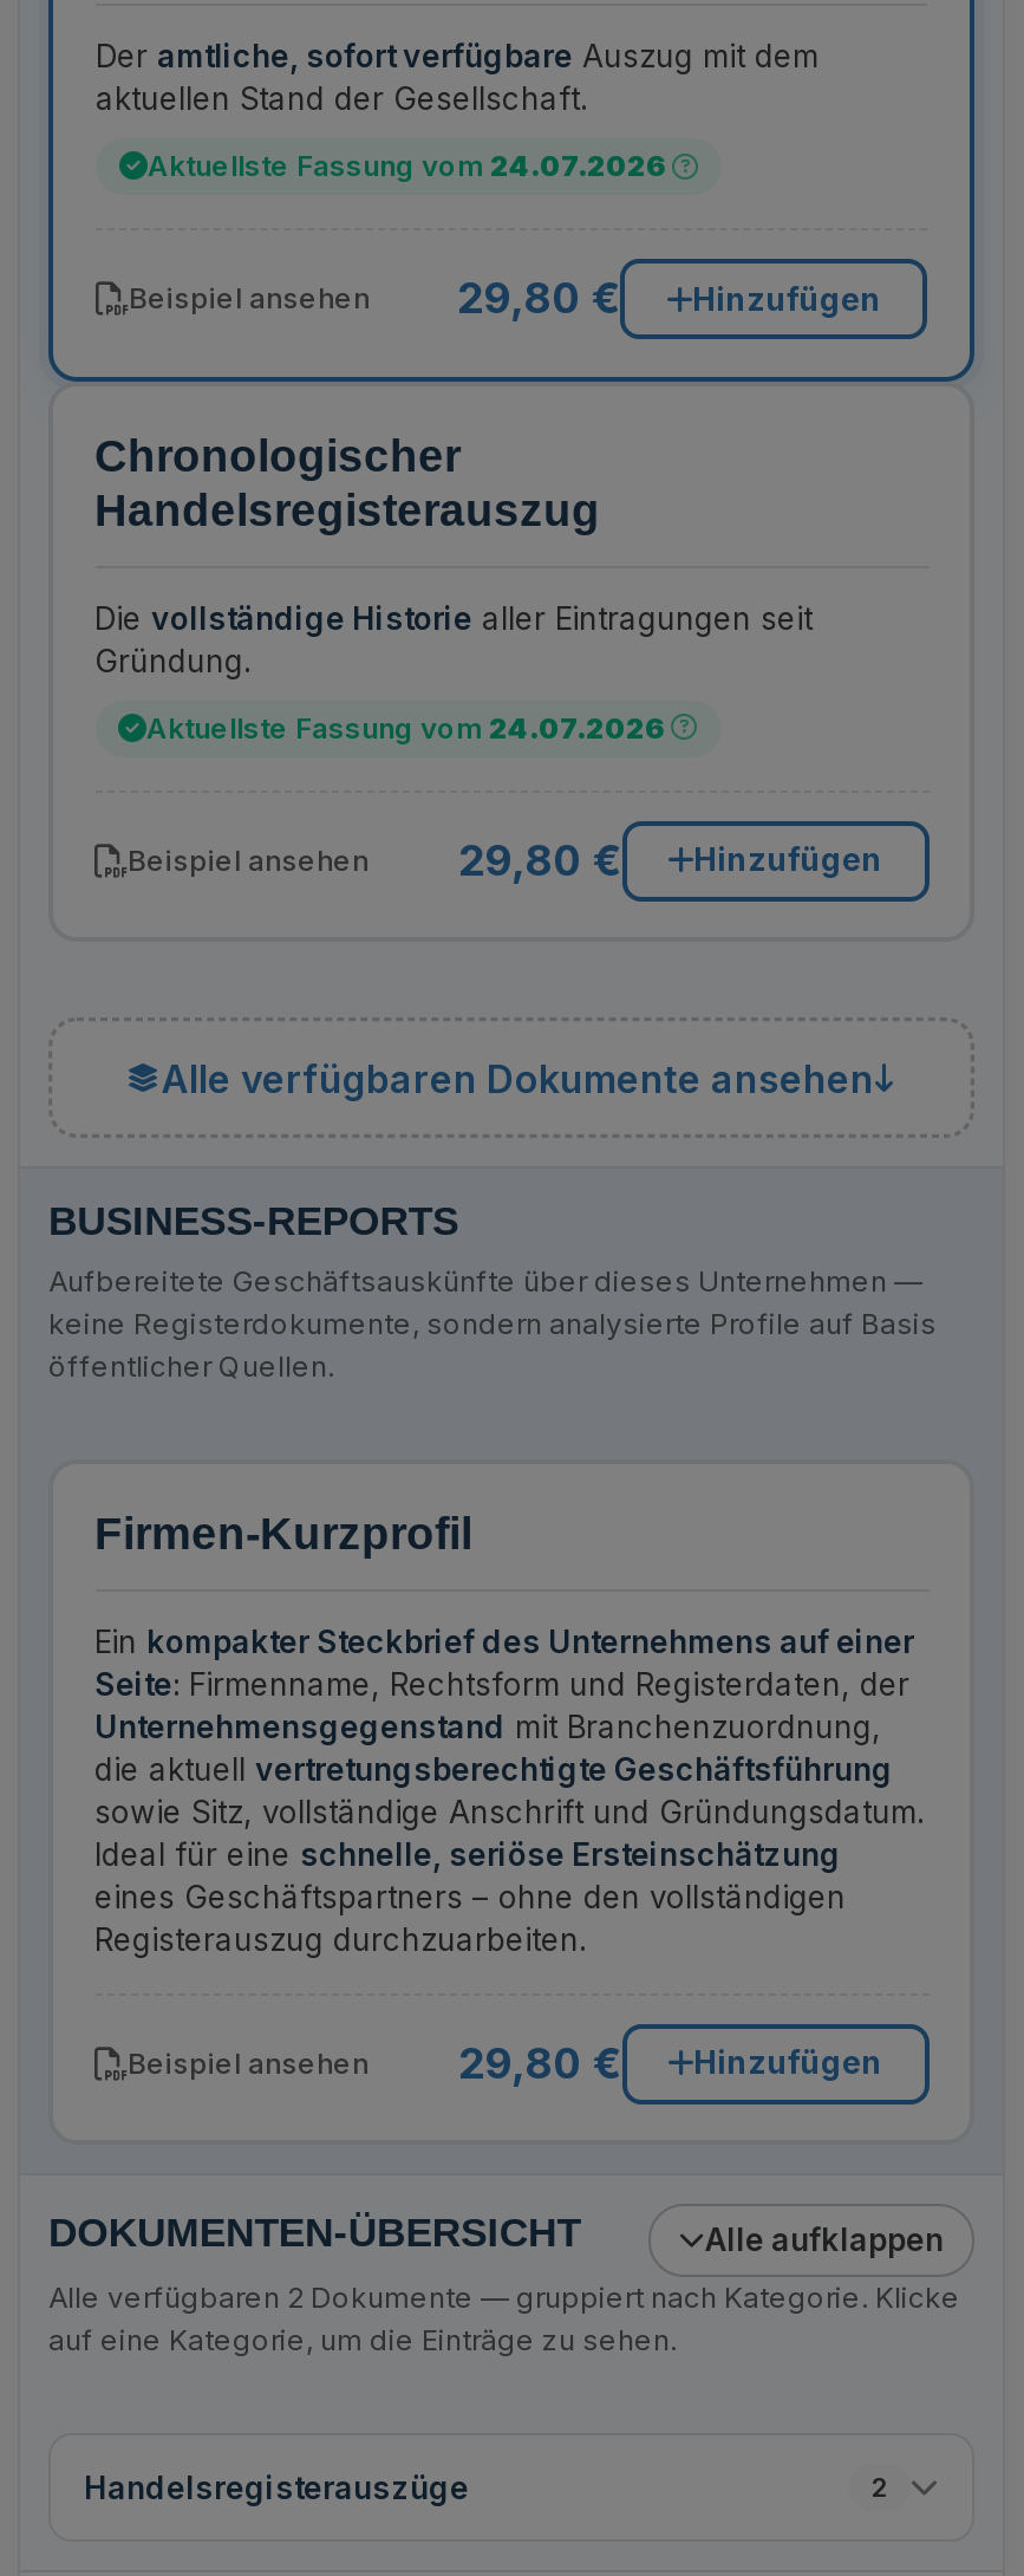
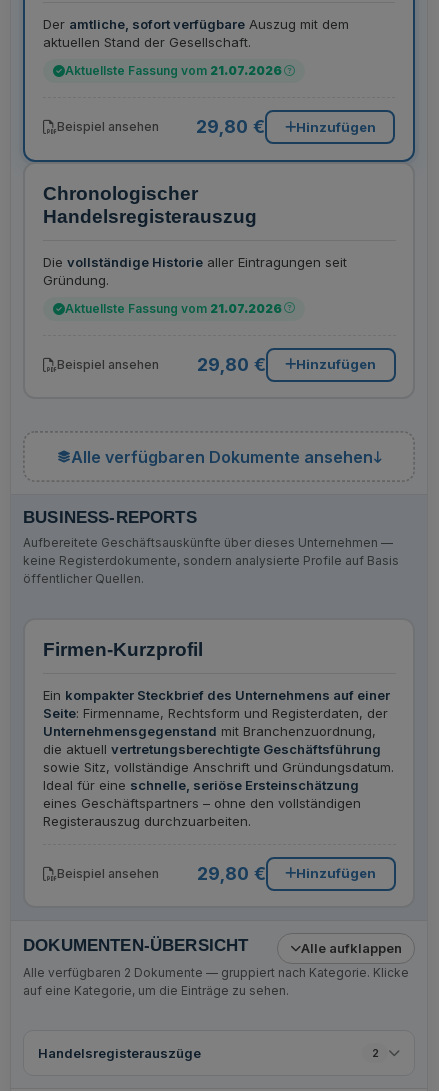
- Aktuellste Fassung vom 24.07.2026
+ Aktuellste Fassung vom 21.07.2026

- Aktuellste Fassung vom 24.07.2026
+ Aktuellste Fassung vom 21.07.2026
